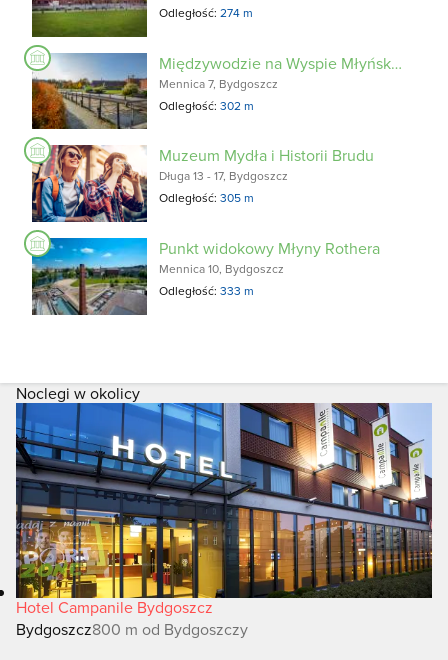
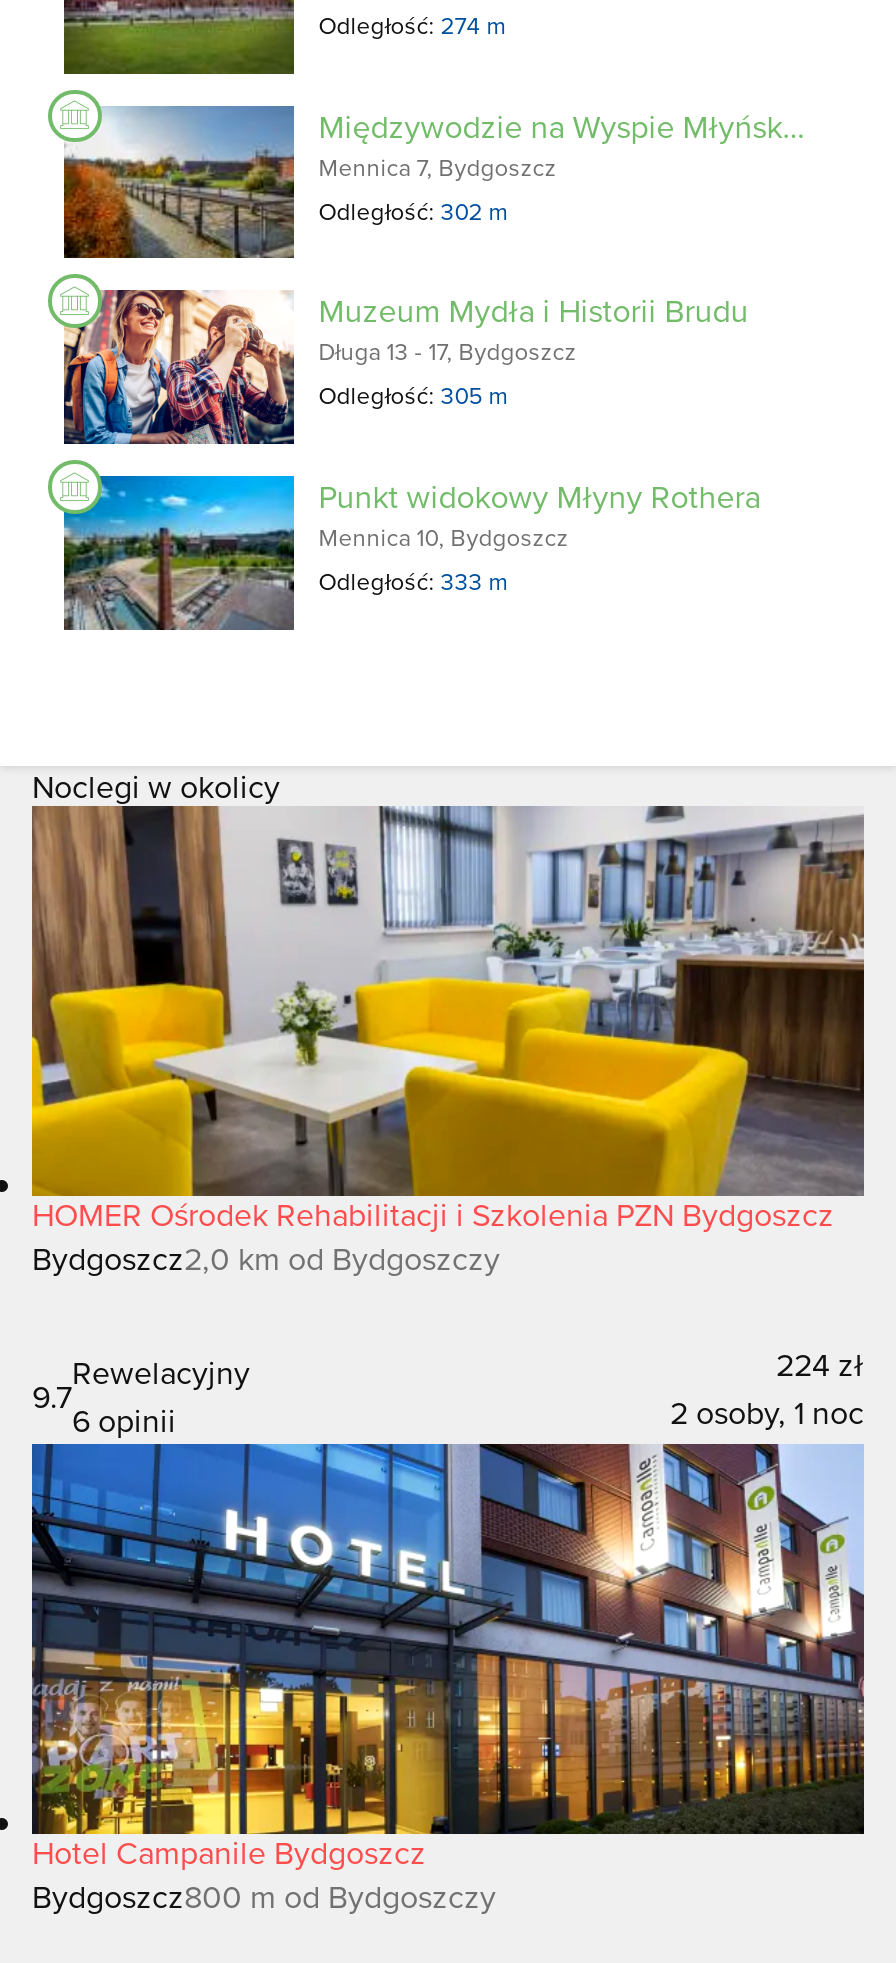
+ [image]
+ HOMER Ośrodek Rehabilitacji i Szkolenia PZN Bydgoszcz
+ Bydgoszcz2,0 km od Bydgoszczy
+ 9.7

+ Rewelacyjny
+ 6 opinii

+ 224 zł
+ 2 osoby, 1 noc
